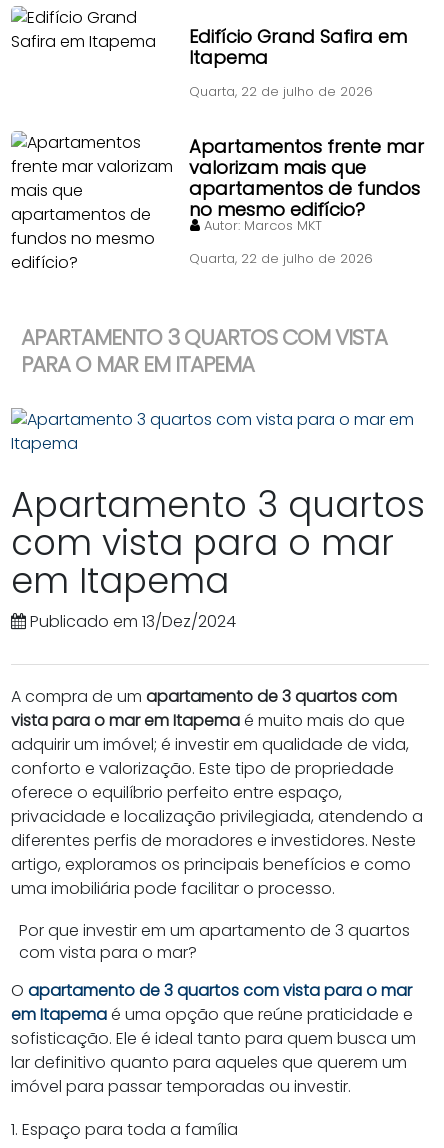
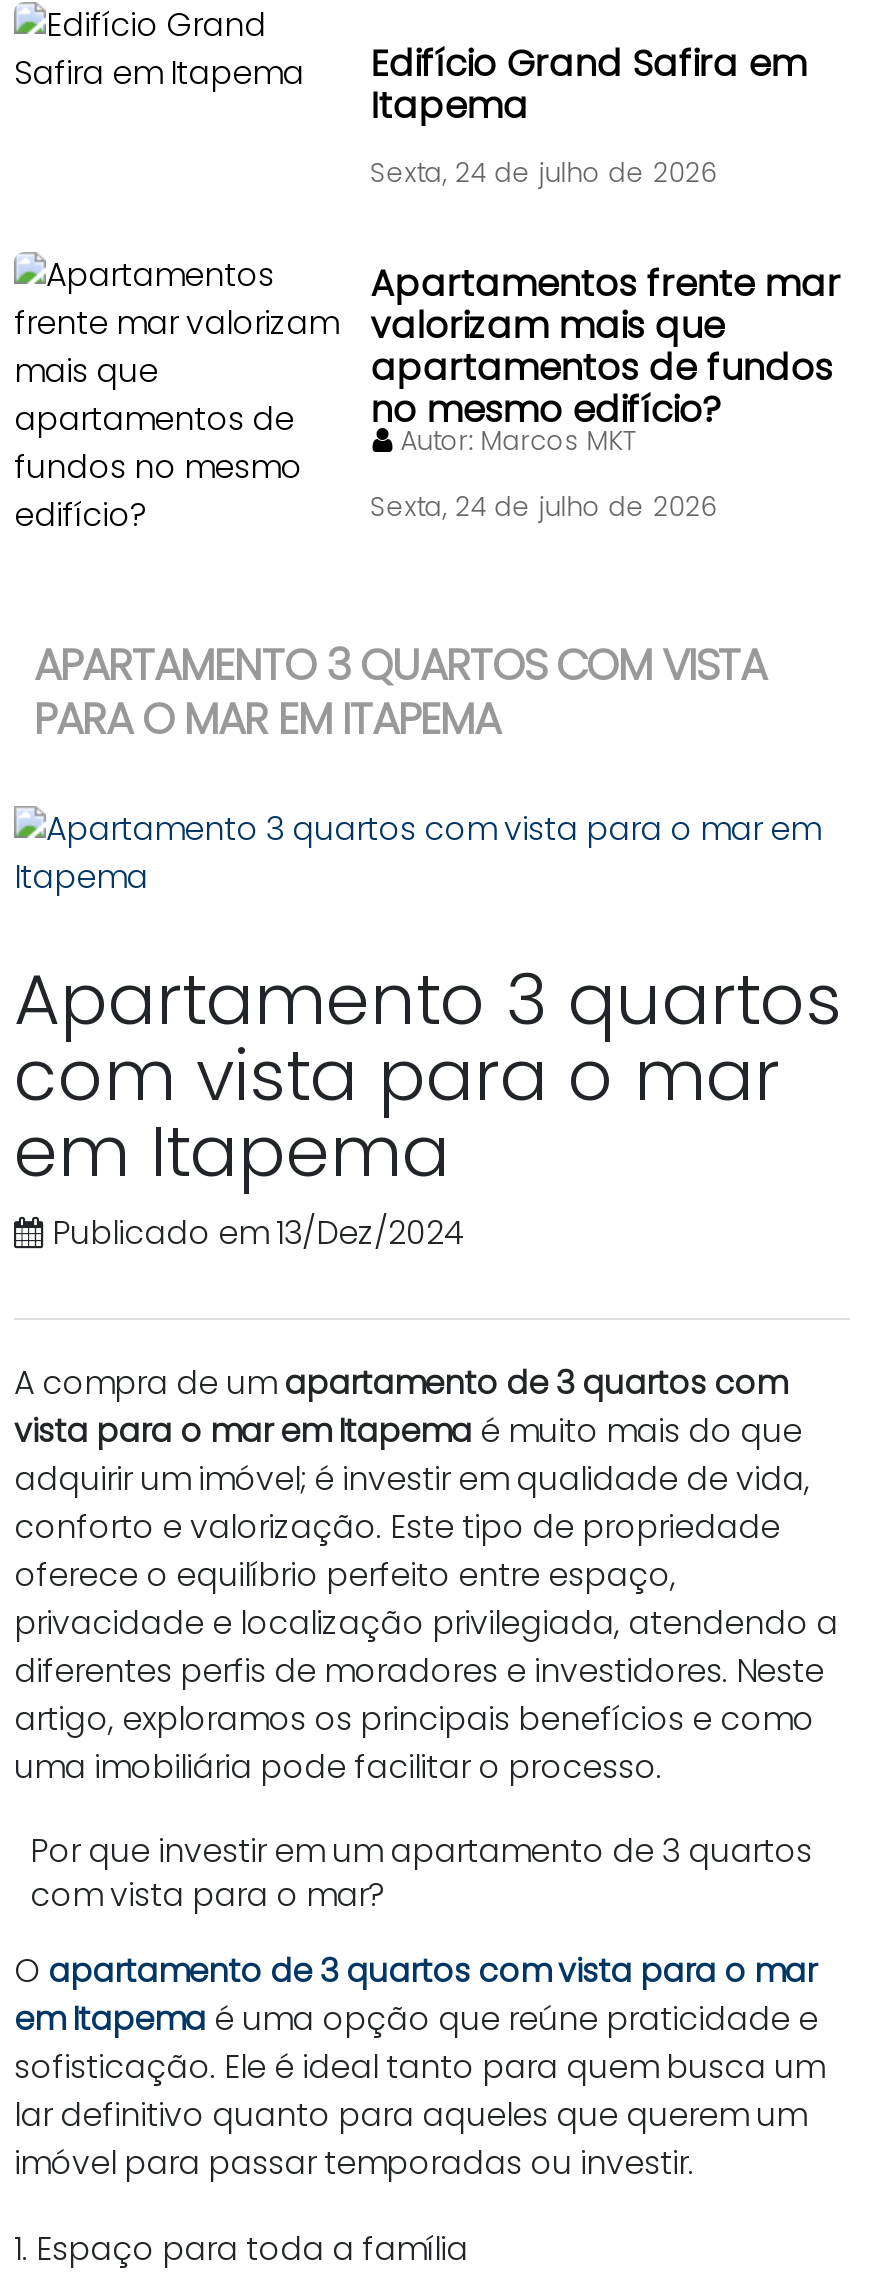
- Quarta, 22 de julho de 2026
+ Sexta, 24 de julho de 2026

- Quarta, 22 de julho de 2026
+ Sexta, 24 de julho de 2026
